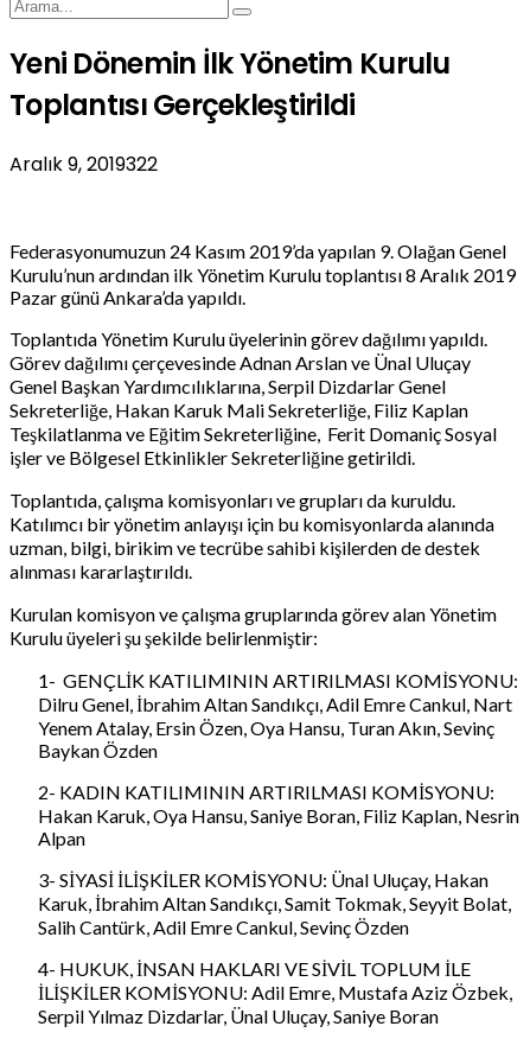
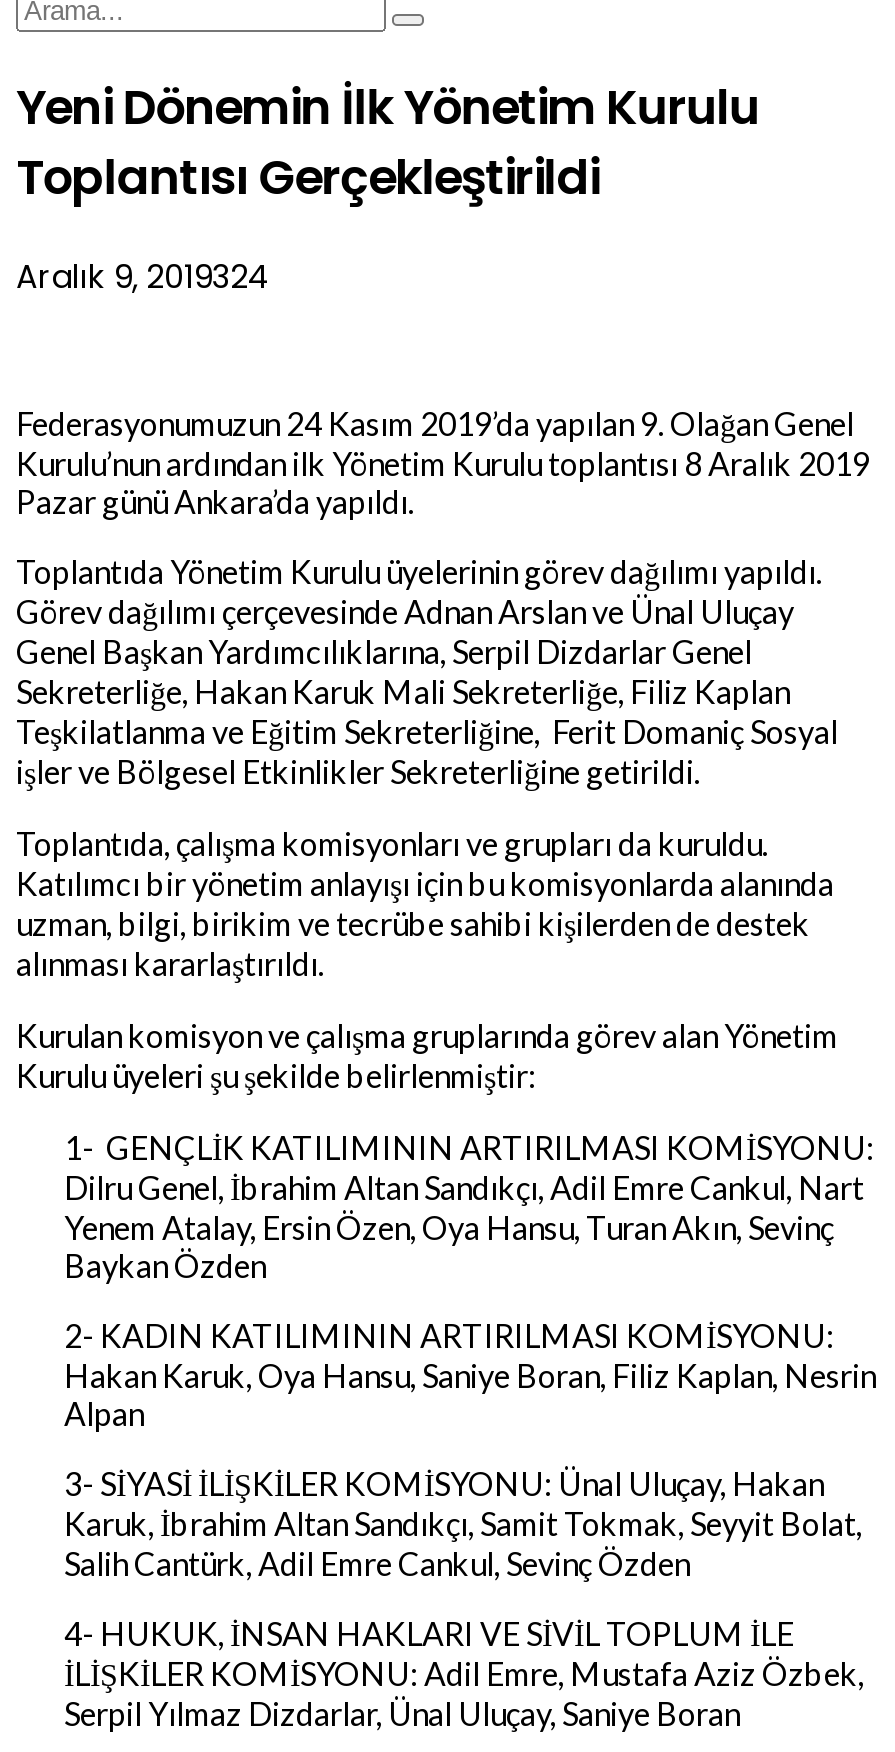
- Aralık 9, 2019322
+ Aralık 9, 2019324
